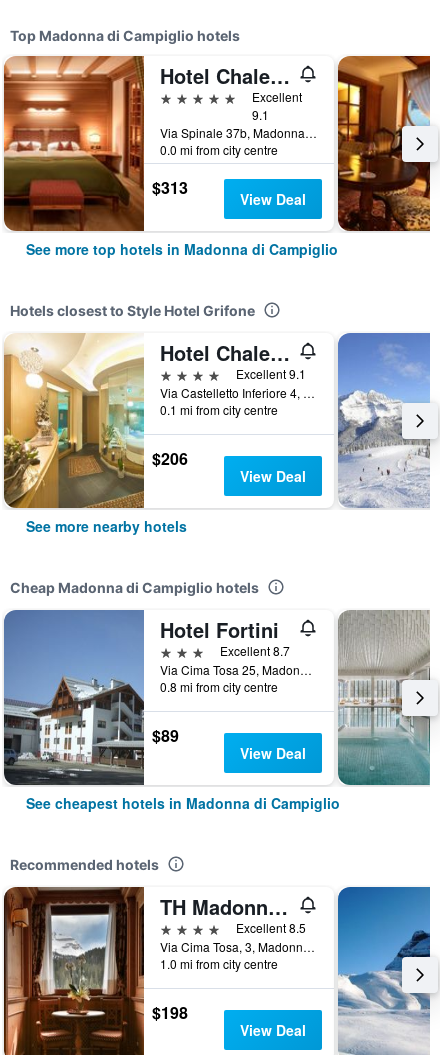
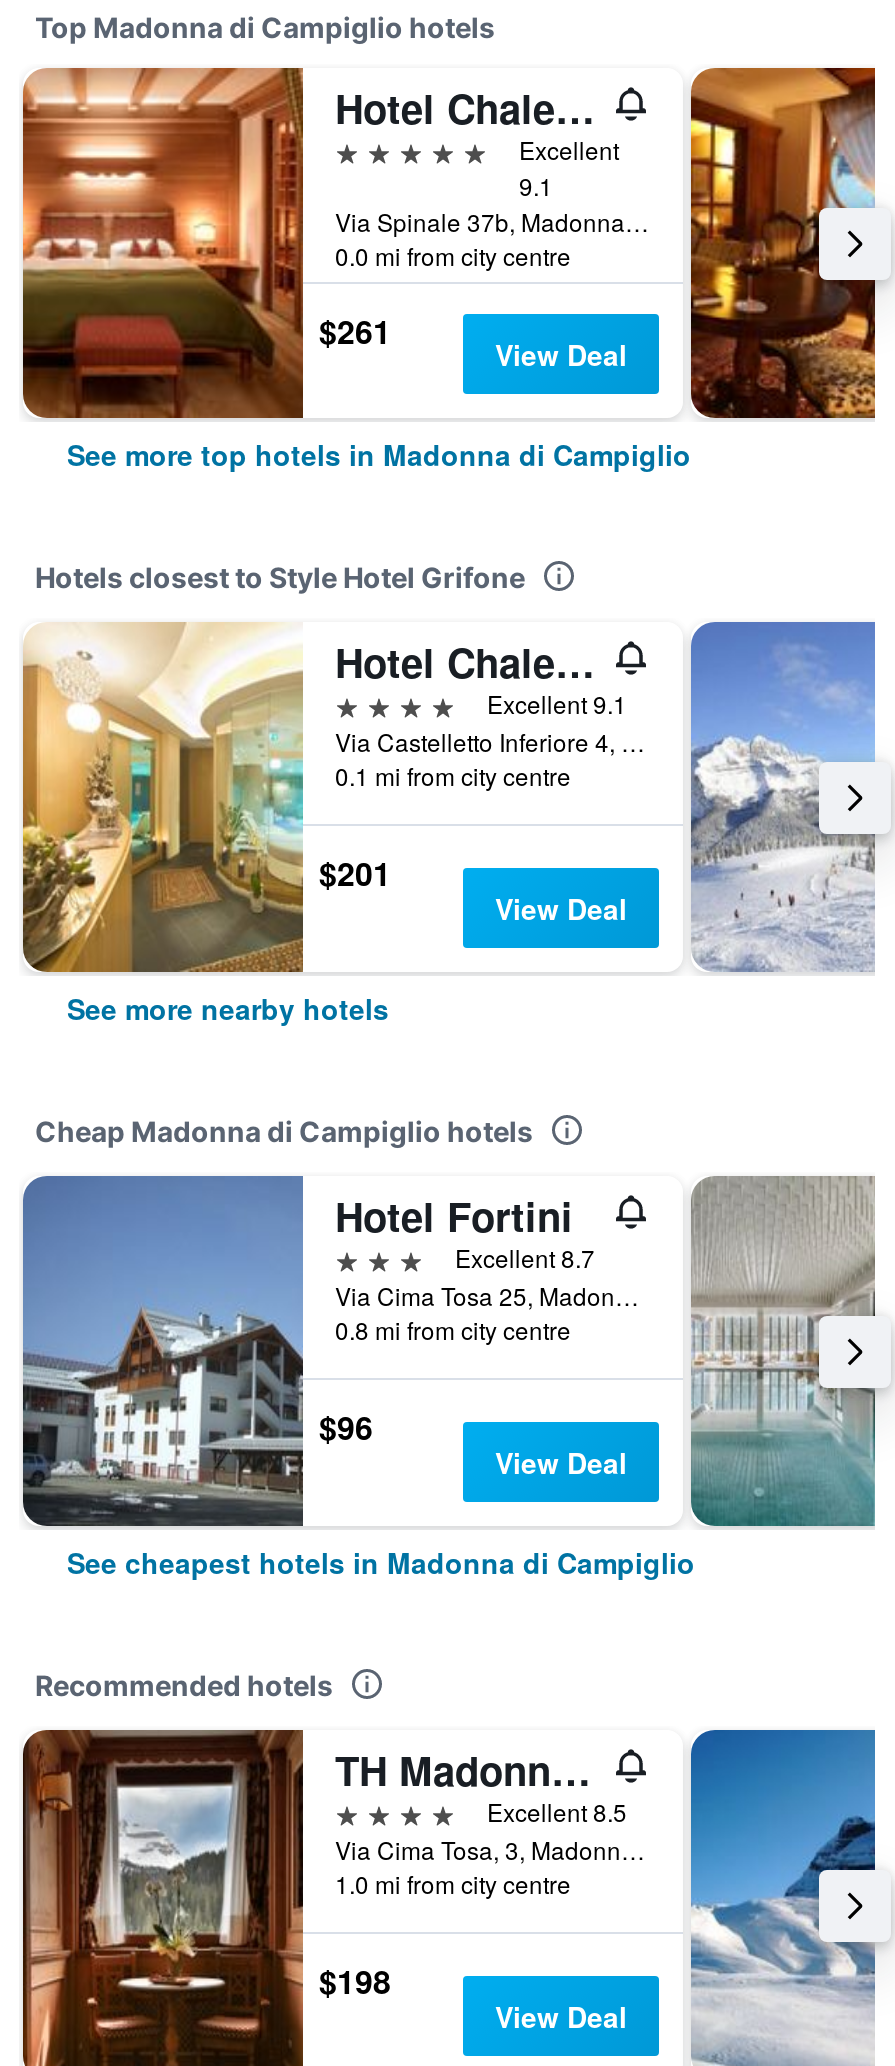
- $313
+ $261

- $206
+ $201

- $89
+ $96
